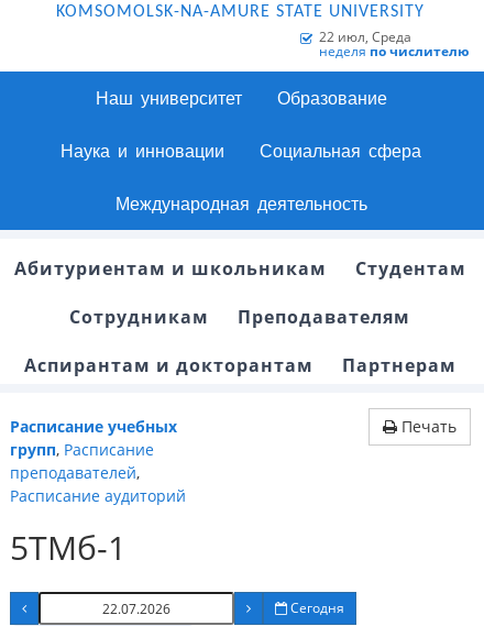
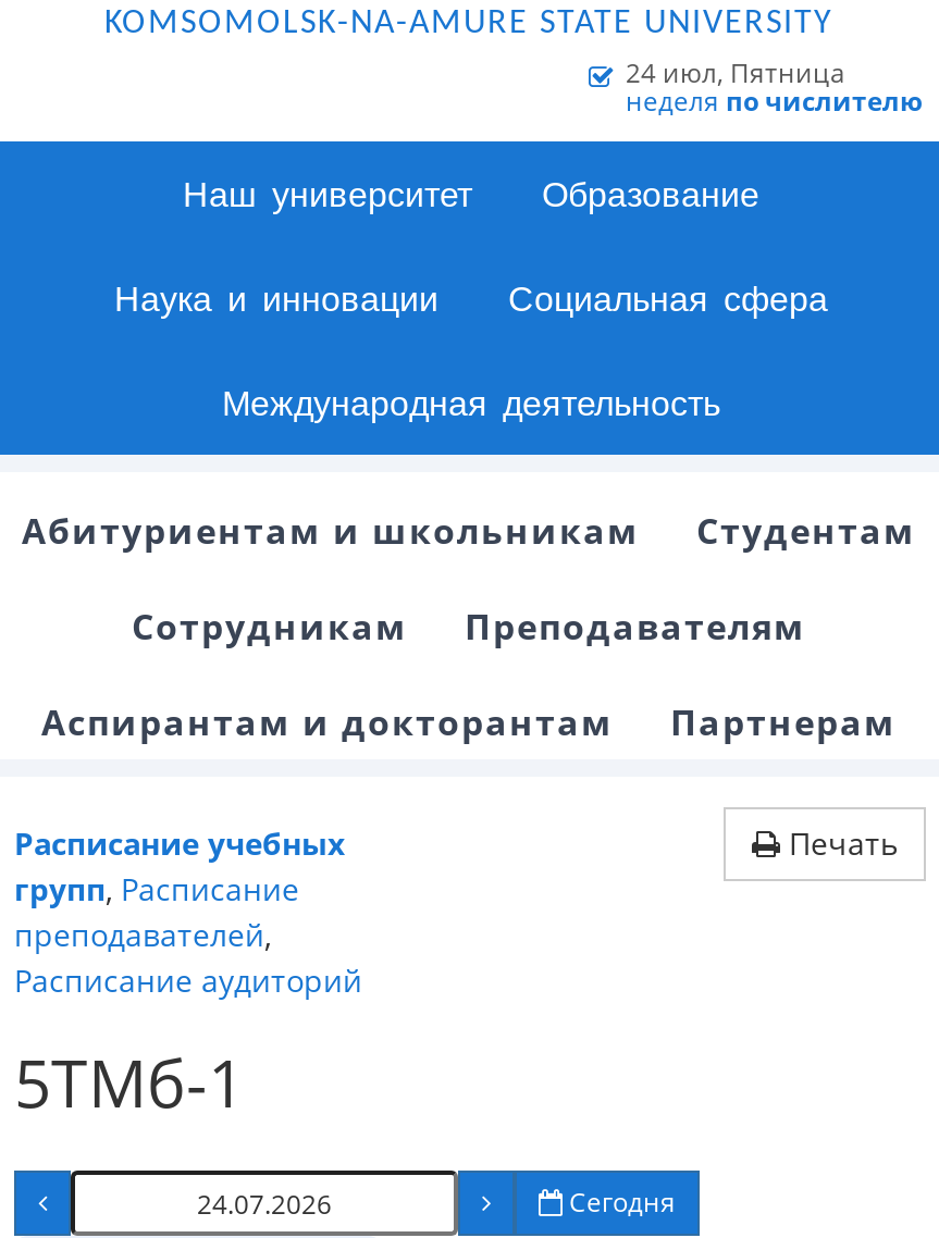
- 22 июл, Среда
+ 24 июл, Пятница
